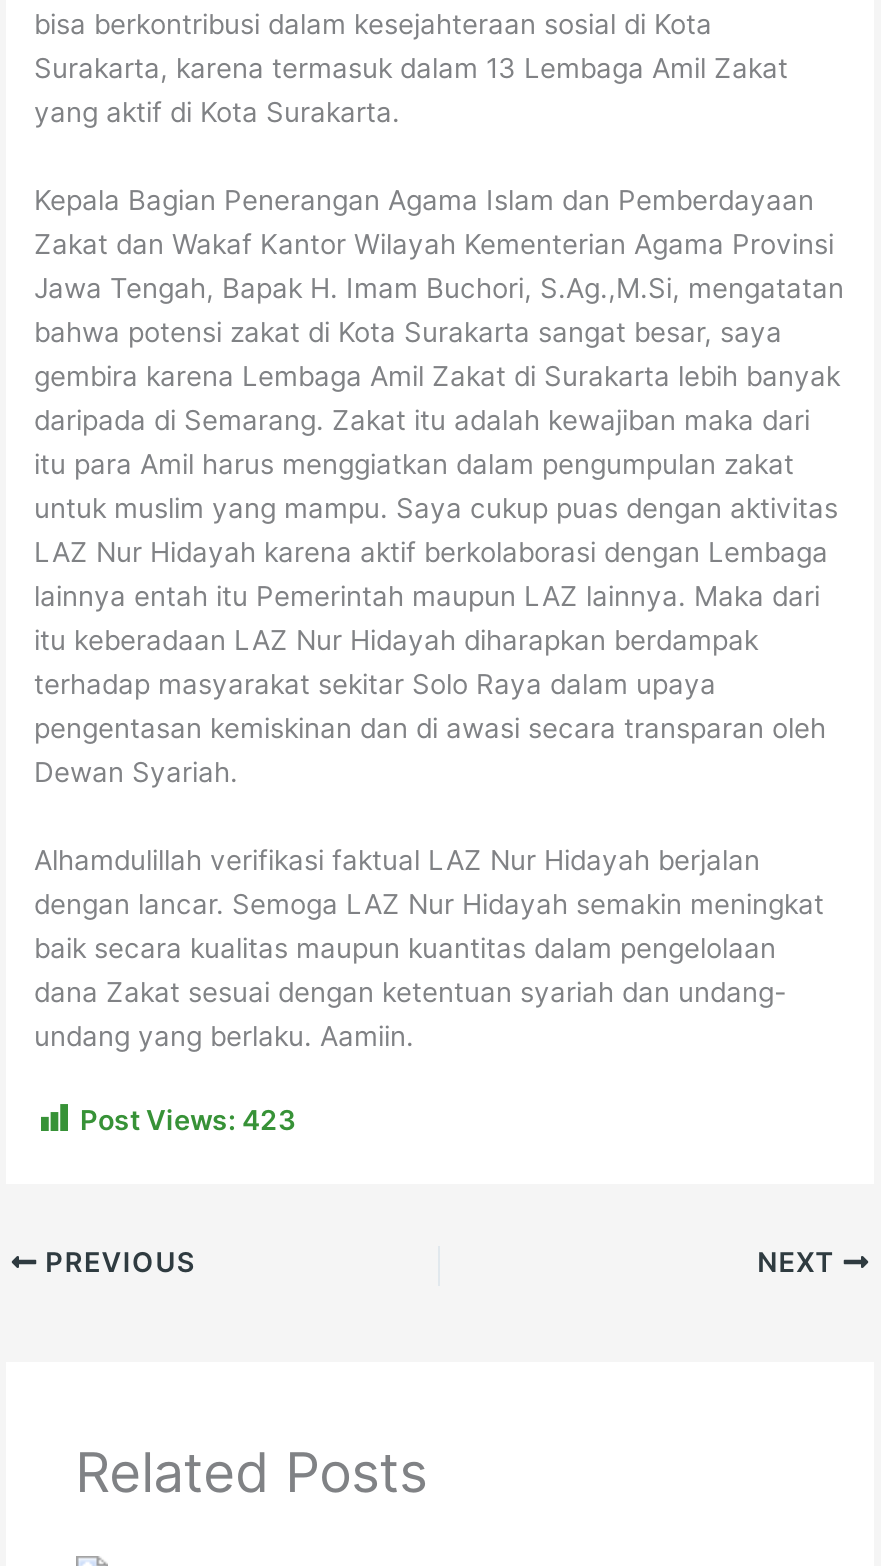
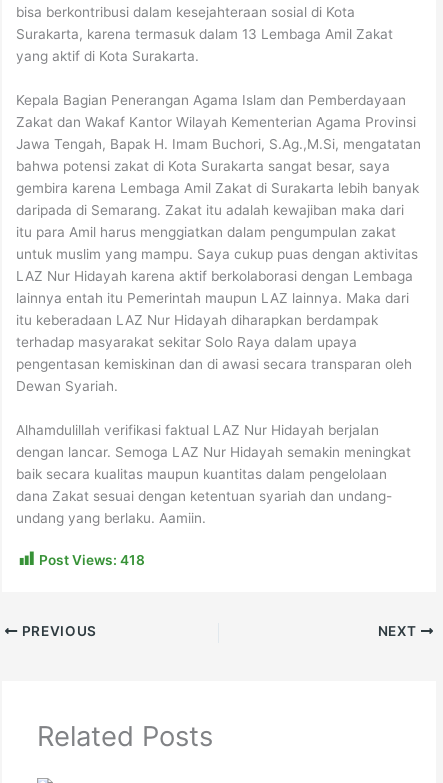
- Post Views: 423
+ Post Views: 418
